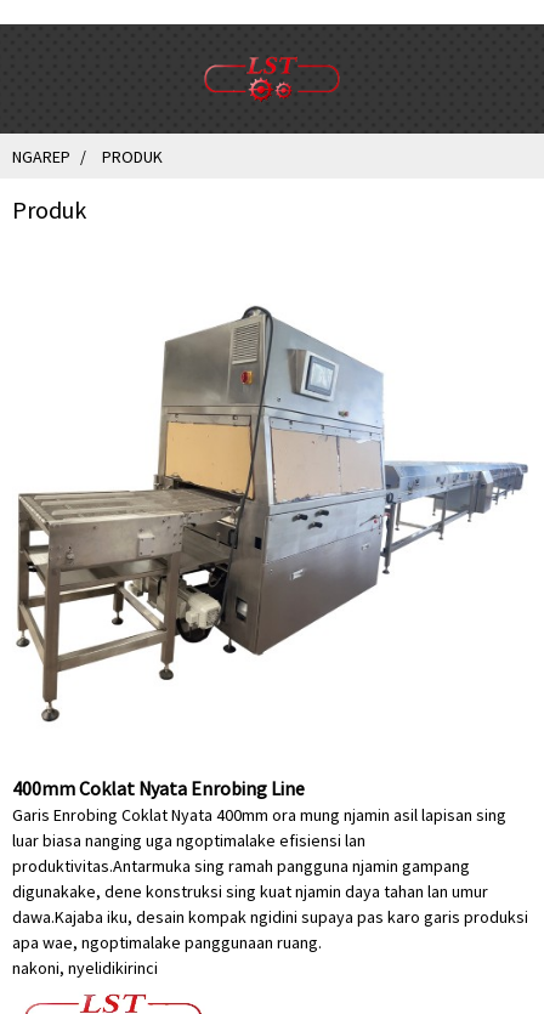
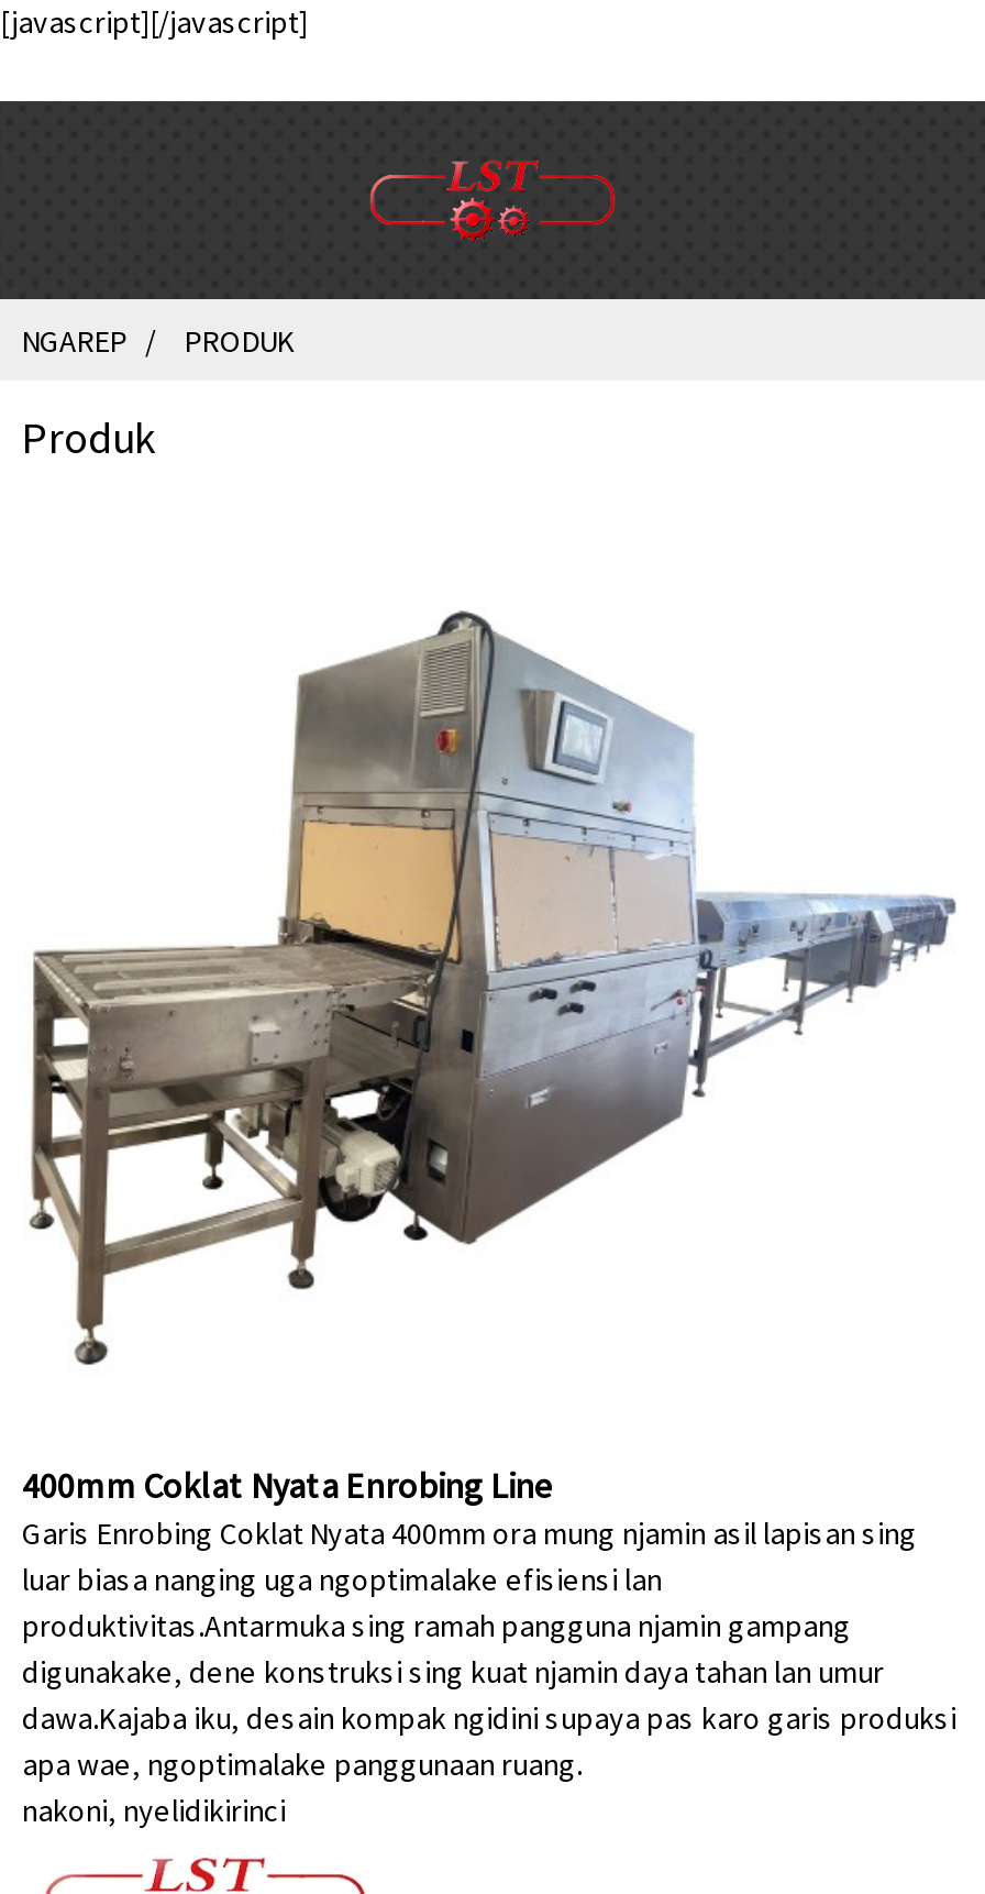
+ [javascript][/javascript]
